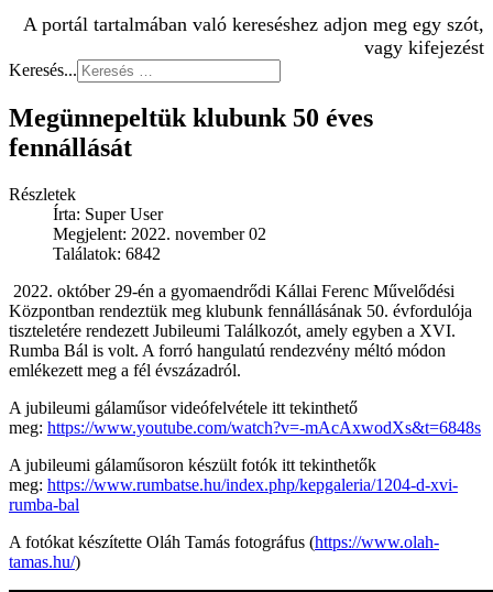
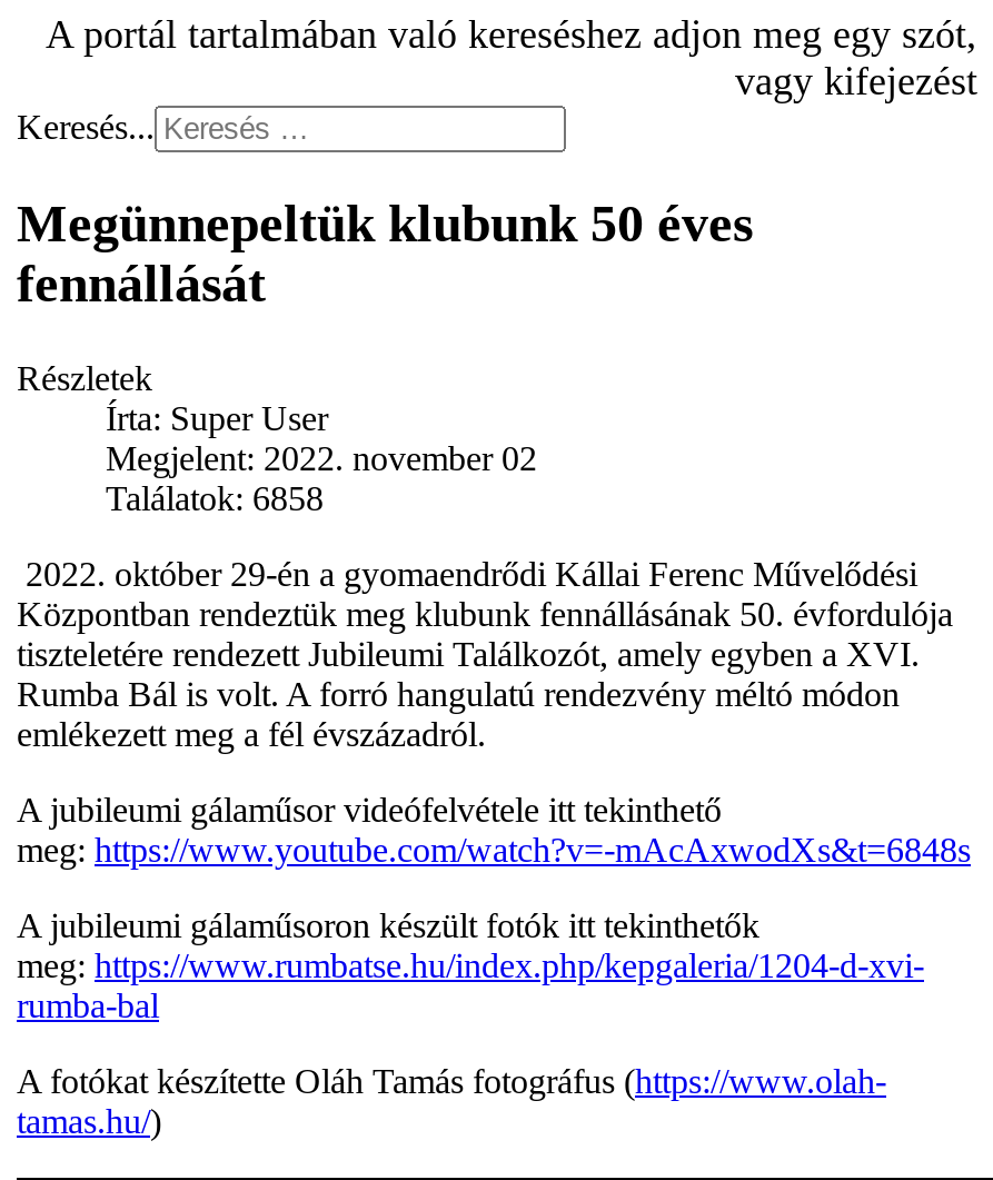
- Találatok: 6842
+ Találatok: 6858
